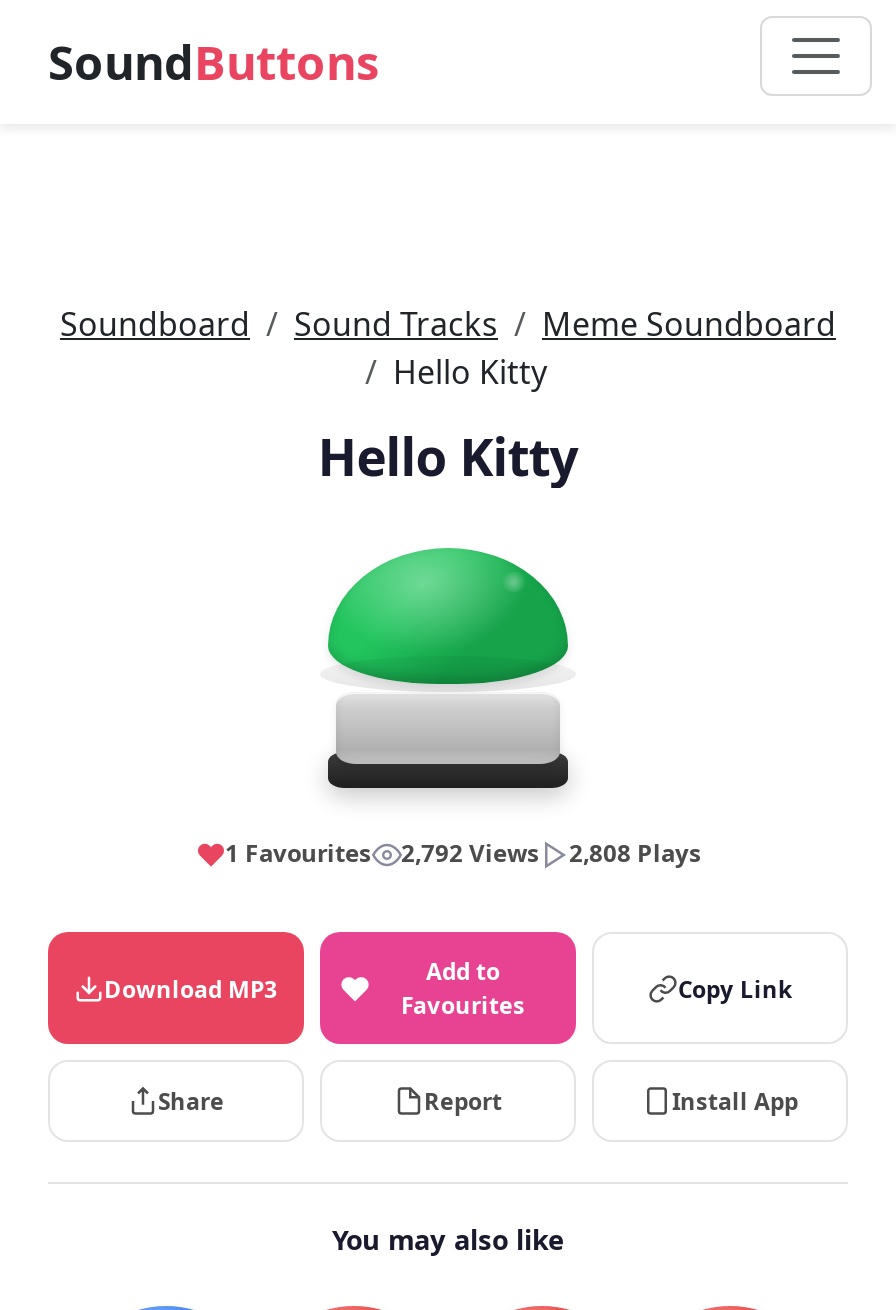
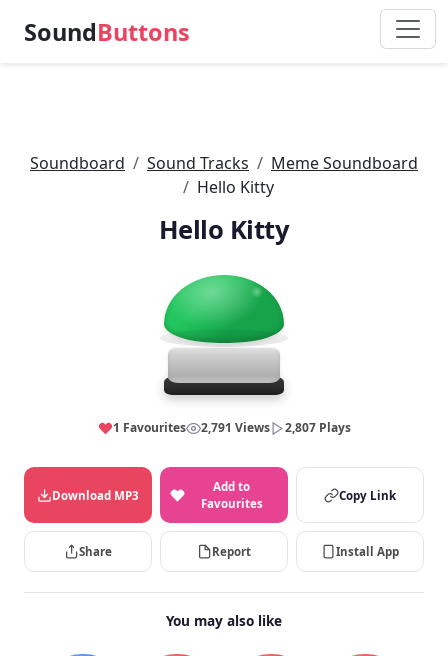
- 2,792 Views
+ 2,791 Views

- 2,808 Plays
+ 2,807 Plays
